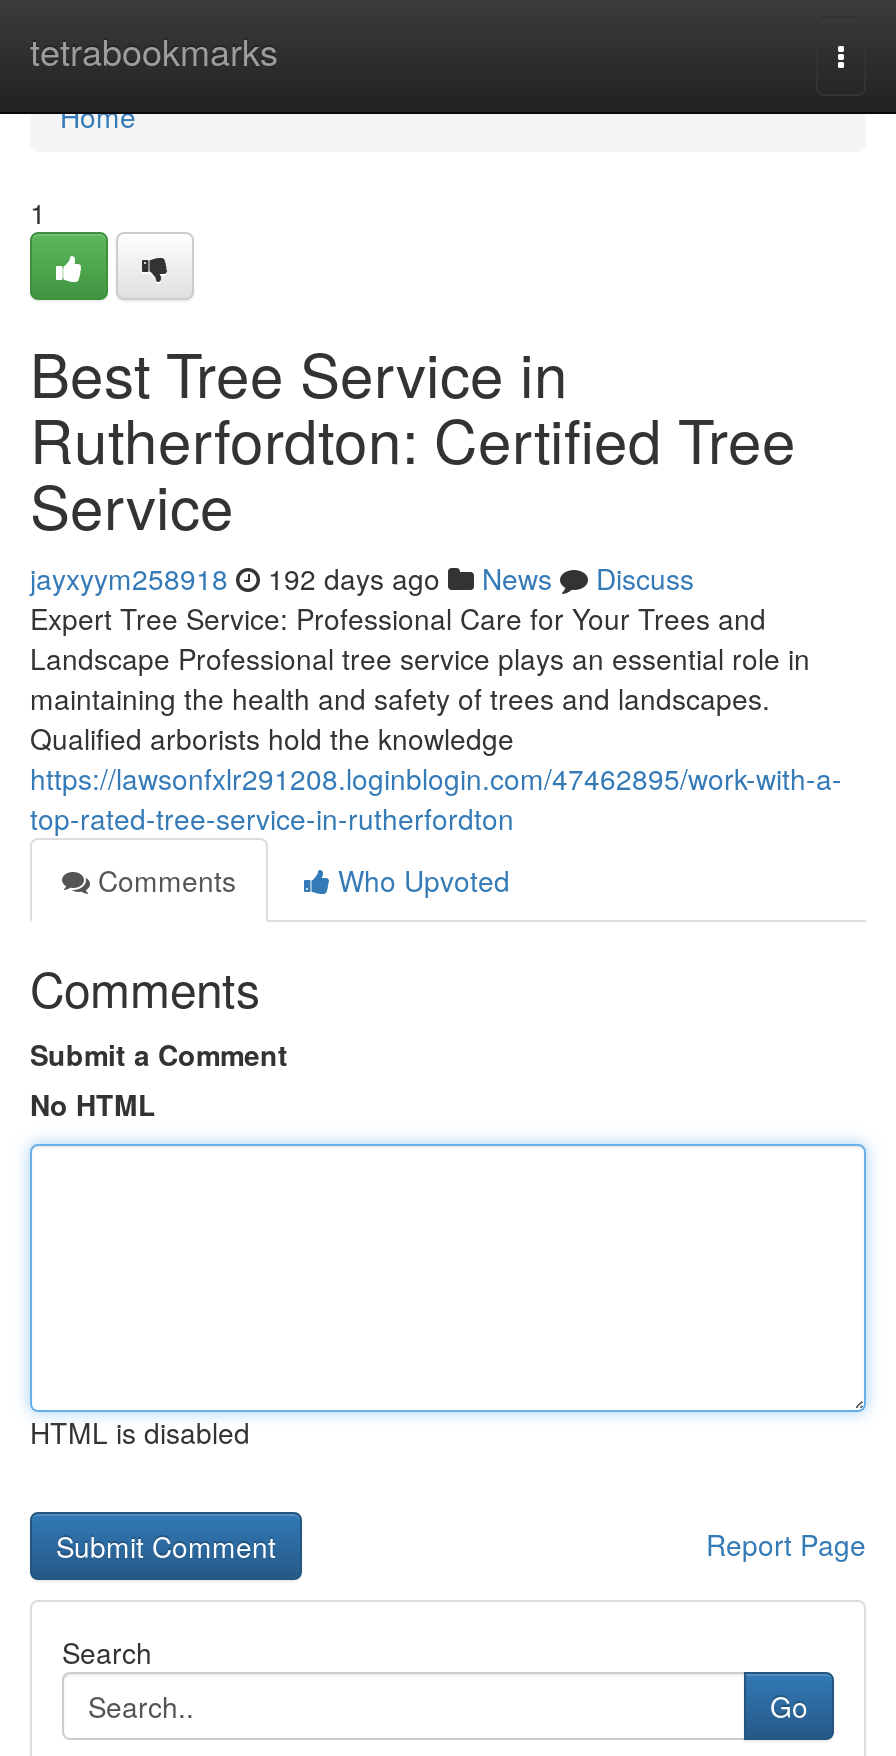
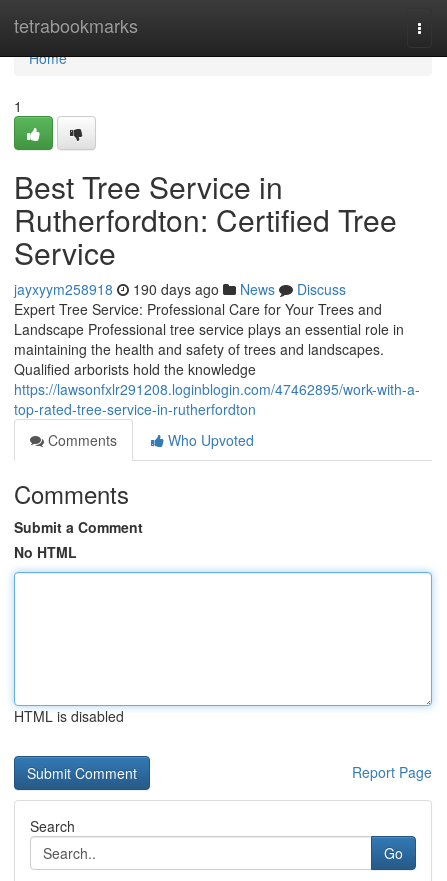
- jayxyym258918 192 days ago News Discuss
+ jayxyym258918 190 days ago News Discuss
